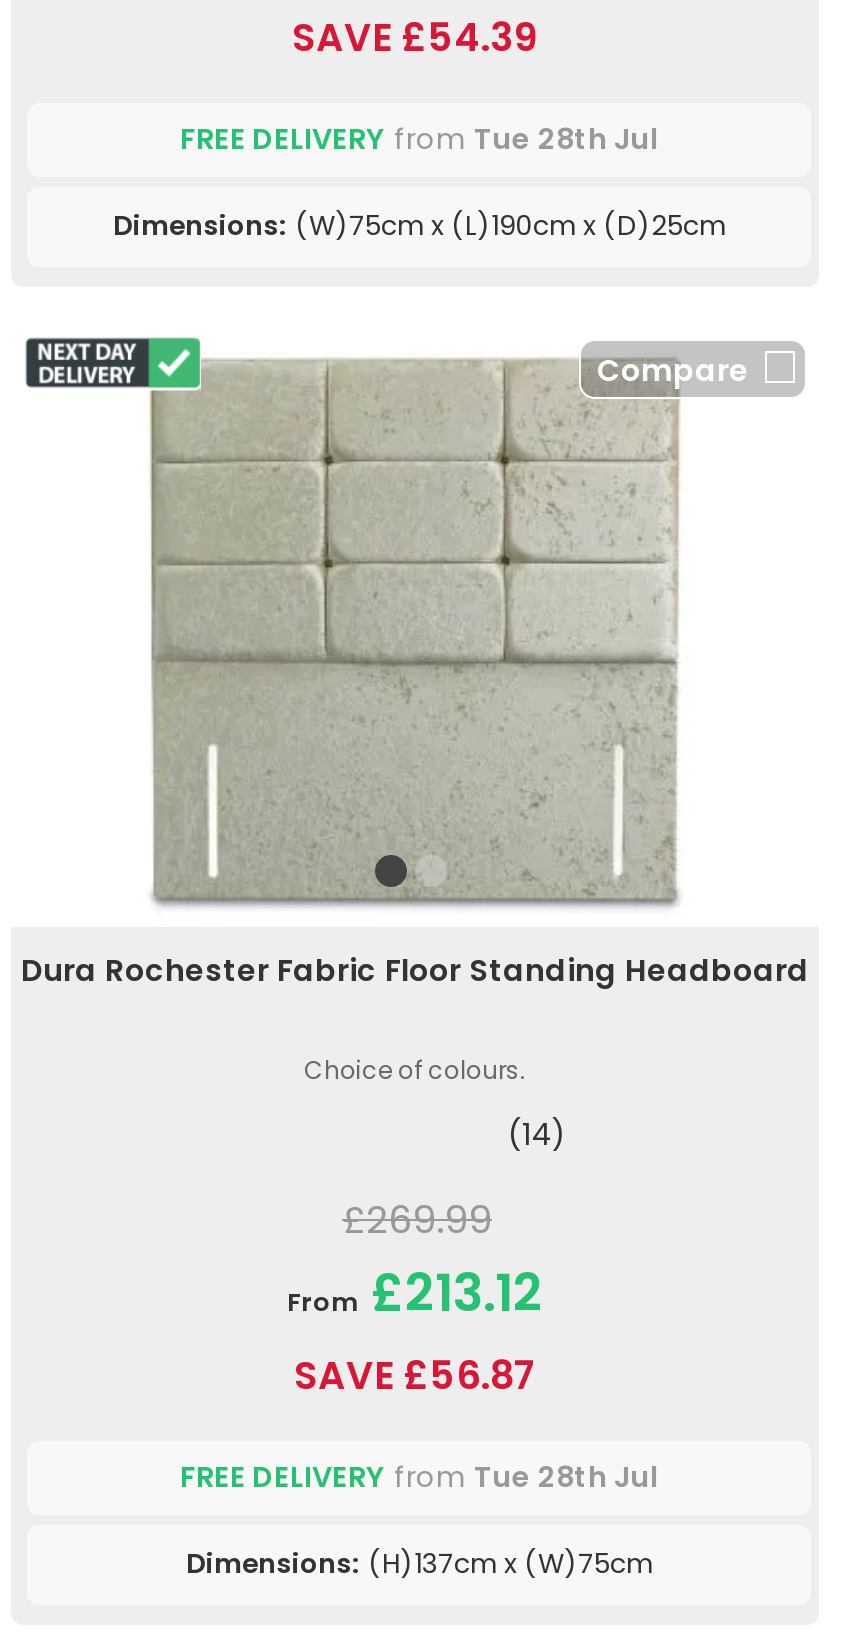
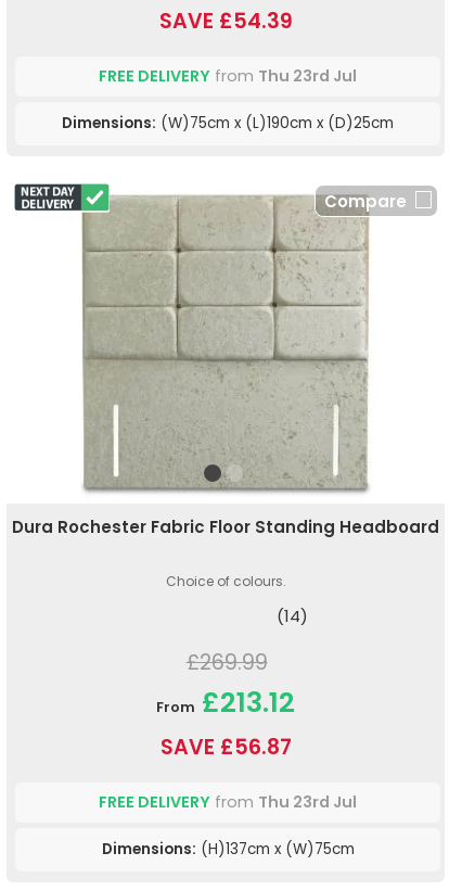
- FREE DELIVERY from Tue 28th Jul
+ FREE DELIVERY from Thu 23rd Jul

- FREE DELIVERY from Tue 28th Jul
+ FREE DELIVERY from Thu 23rd Jul
